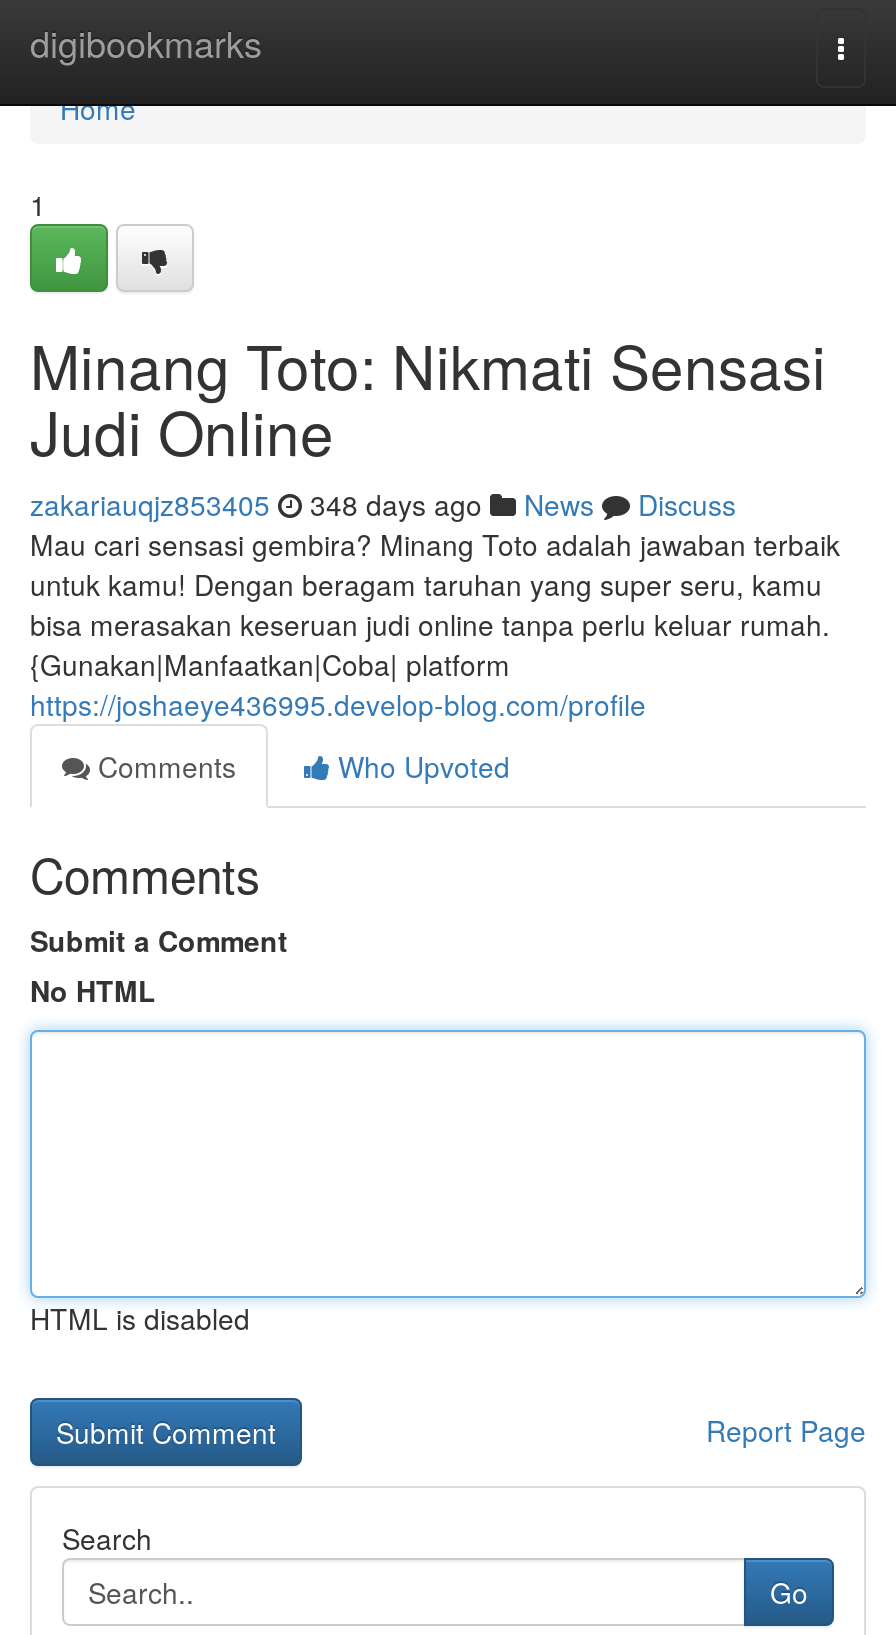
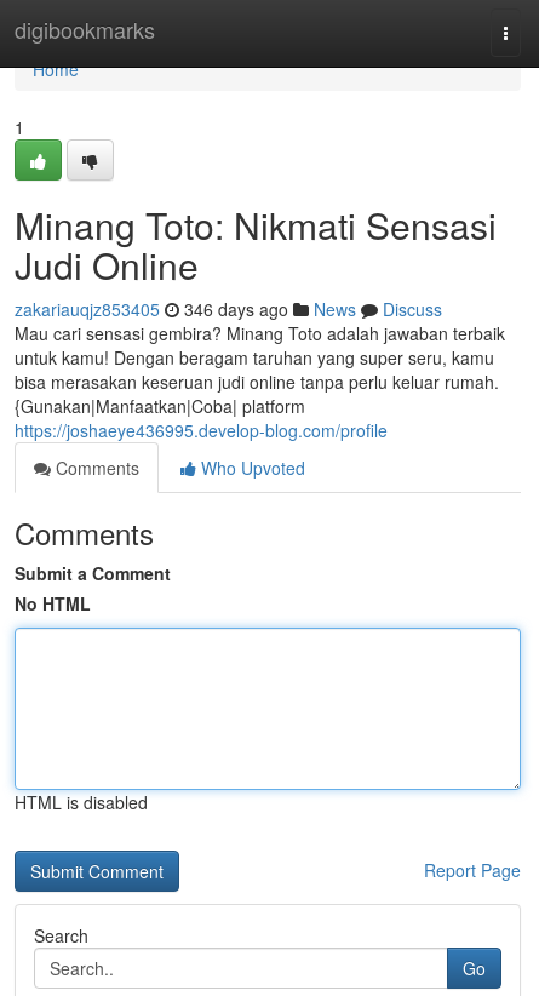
- zakariauqjz853405 348 days ago News Discuss
+ zakariauqjz853405 346 days ago News Discuss
